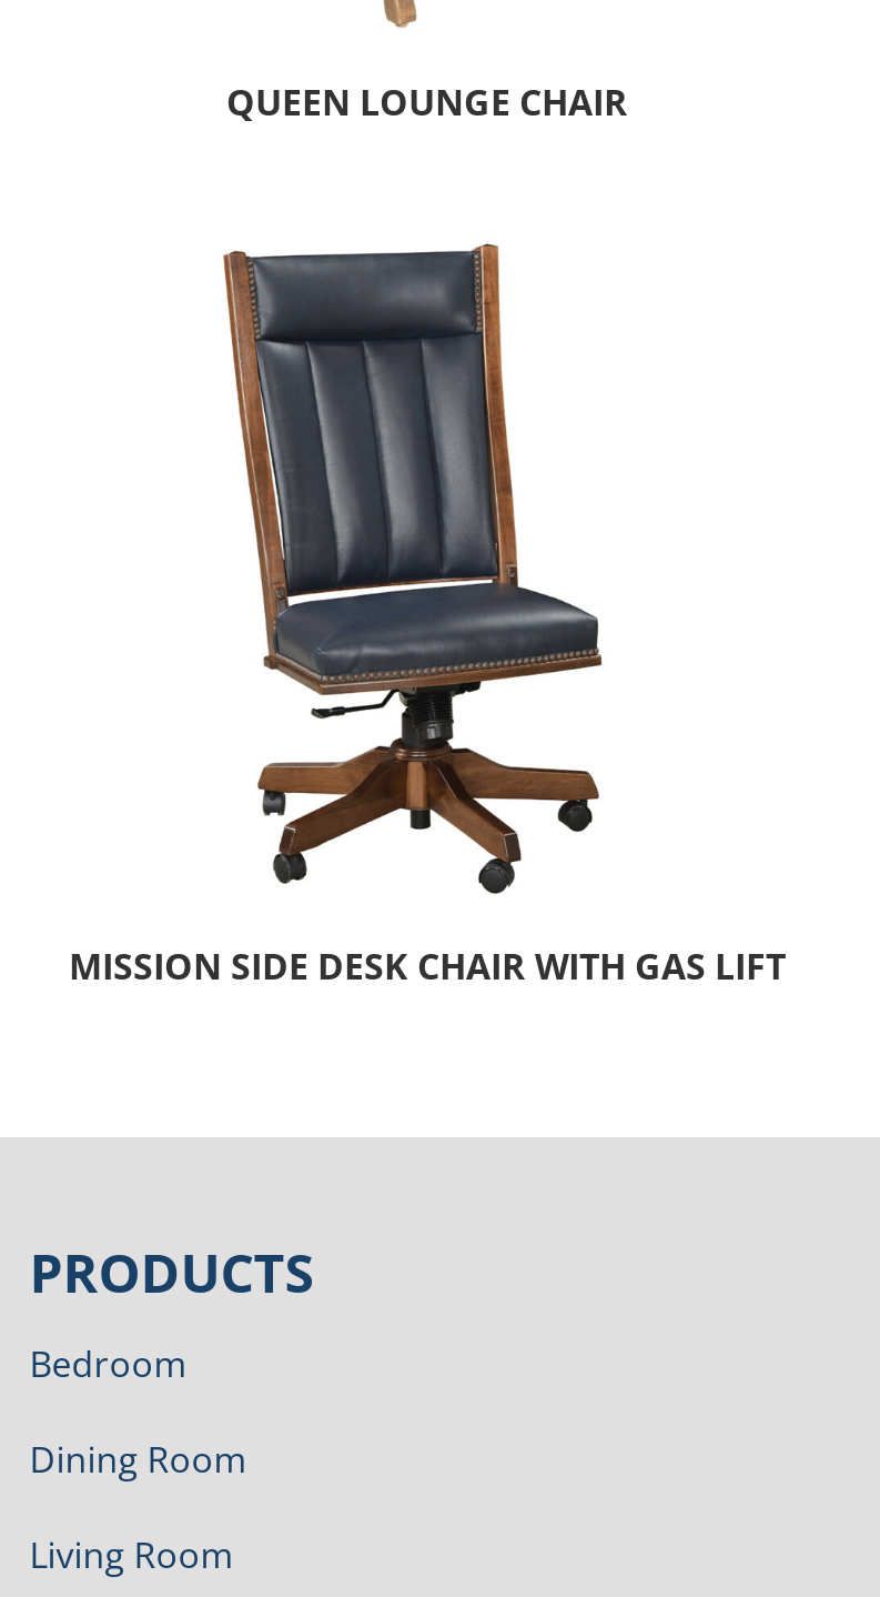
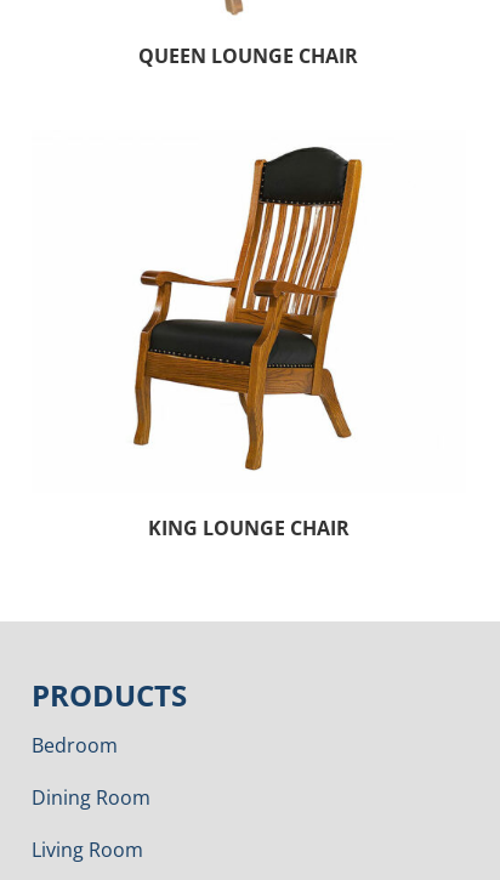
- [image]
- MISSION SIDE DESK CHAIR WITH GAS LIFT
+ [image]
+ KING LOUNGE CHAIR
